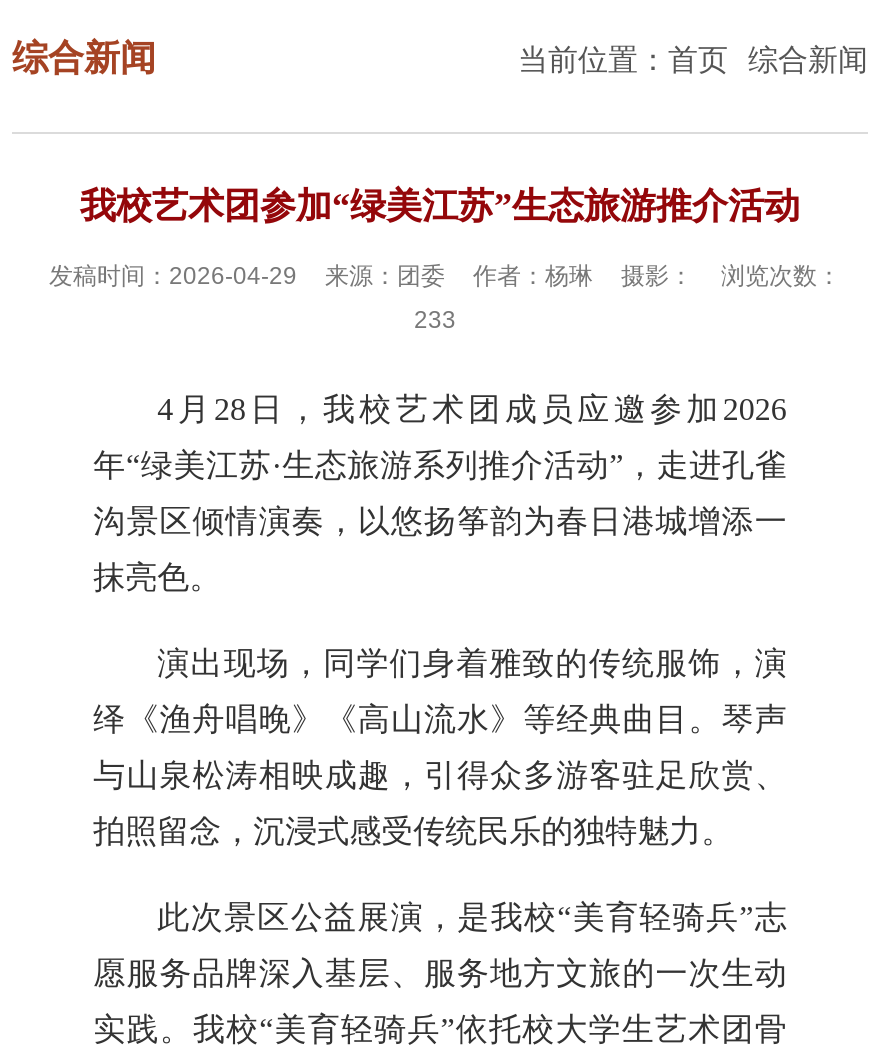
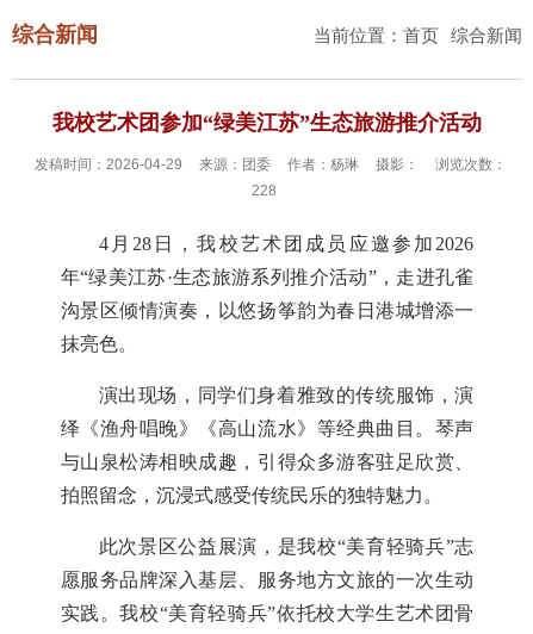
- 233
+ 228
